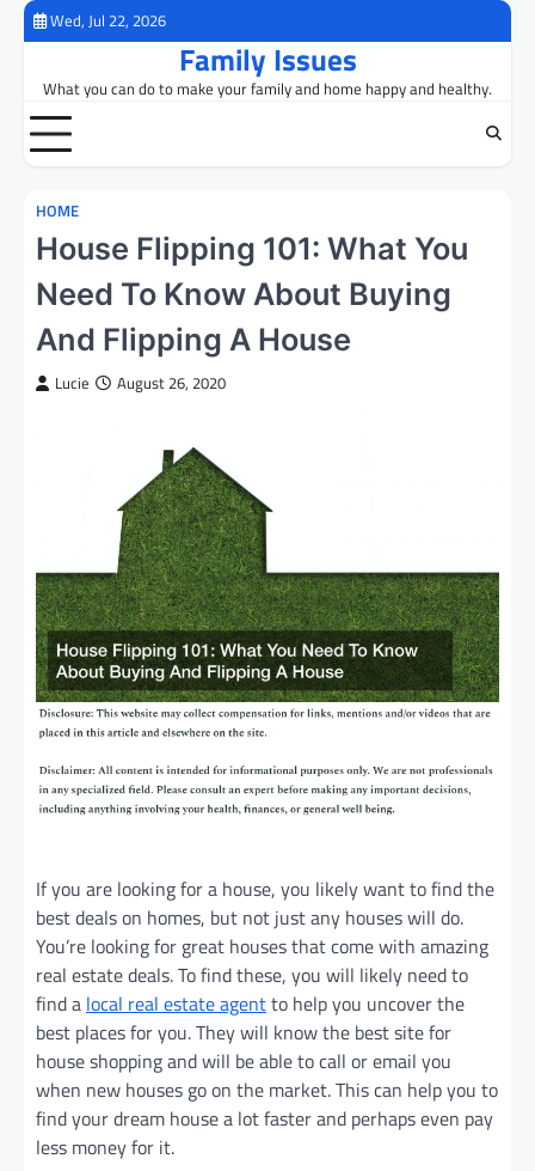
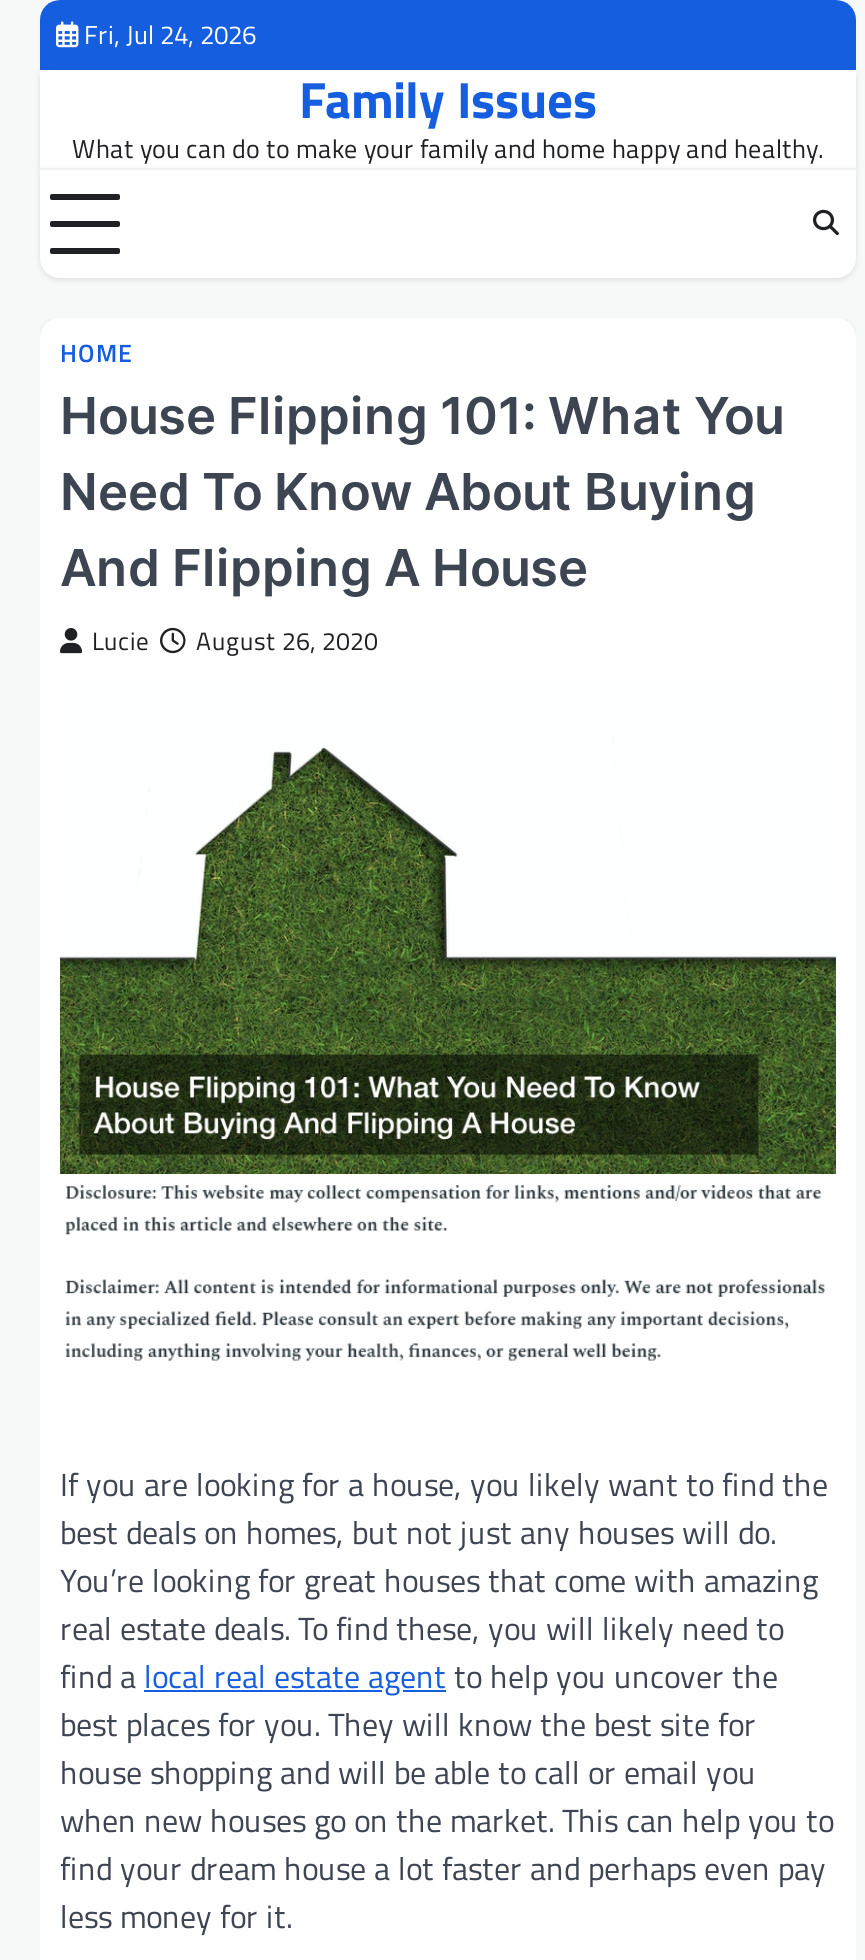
- Wed, Jul 22, 2026
+ Fri, Jul 24, 2026
